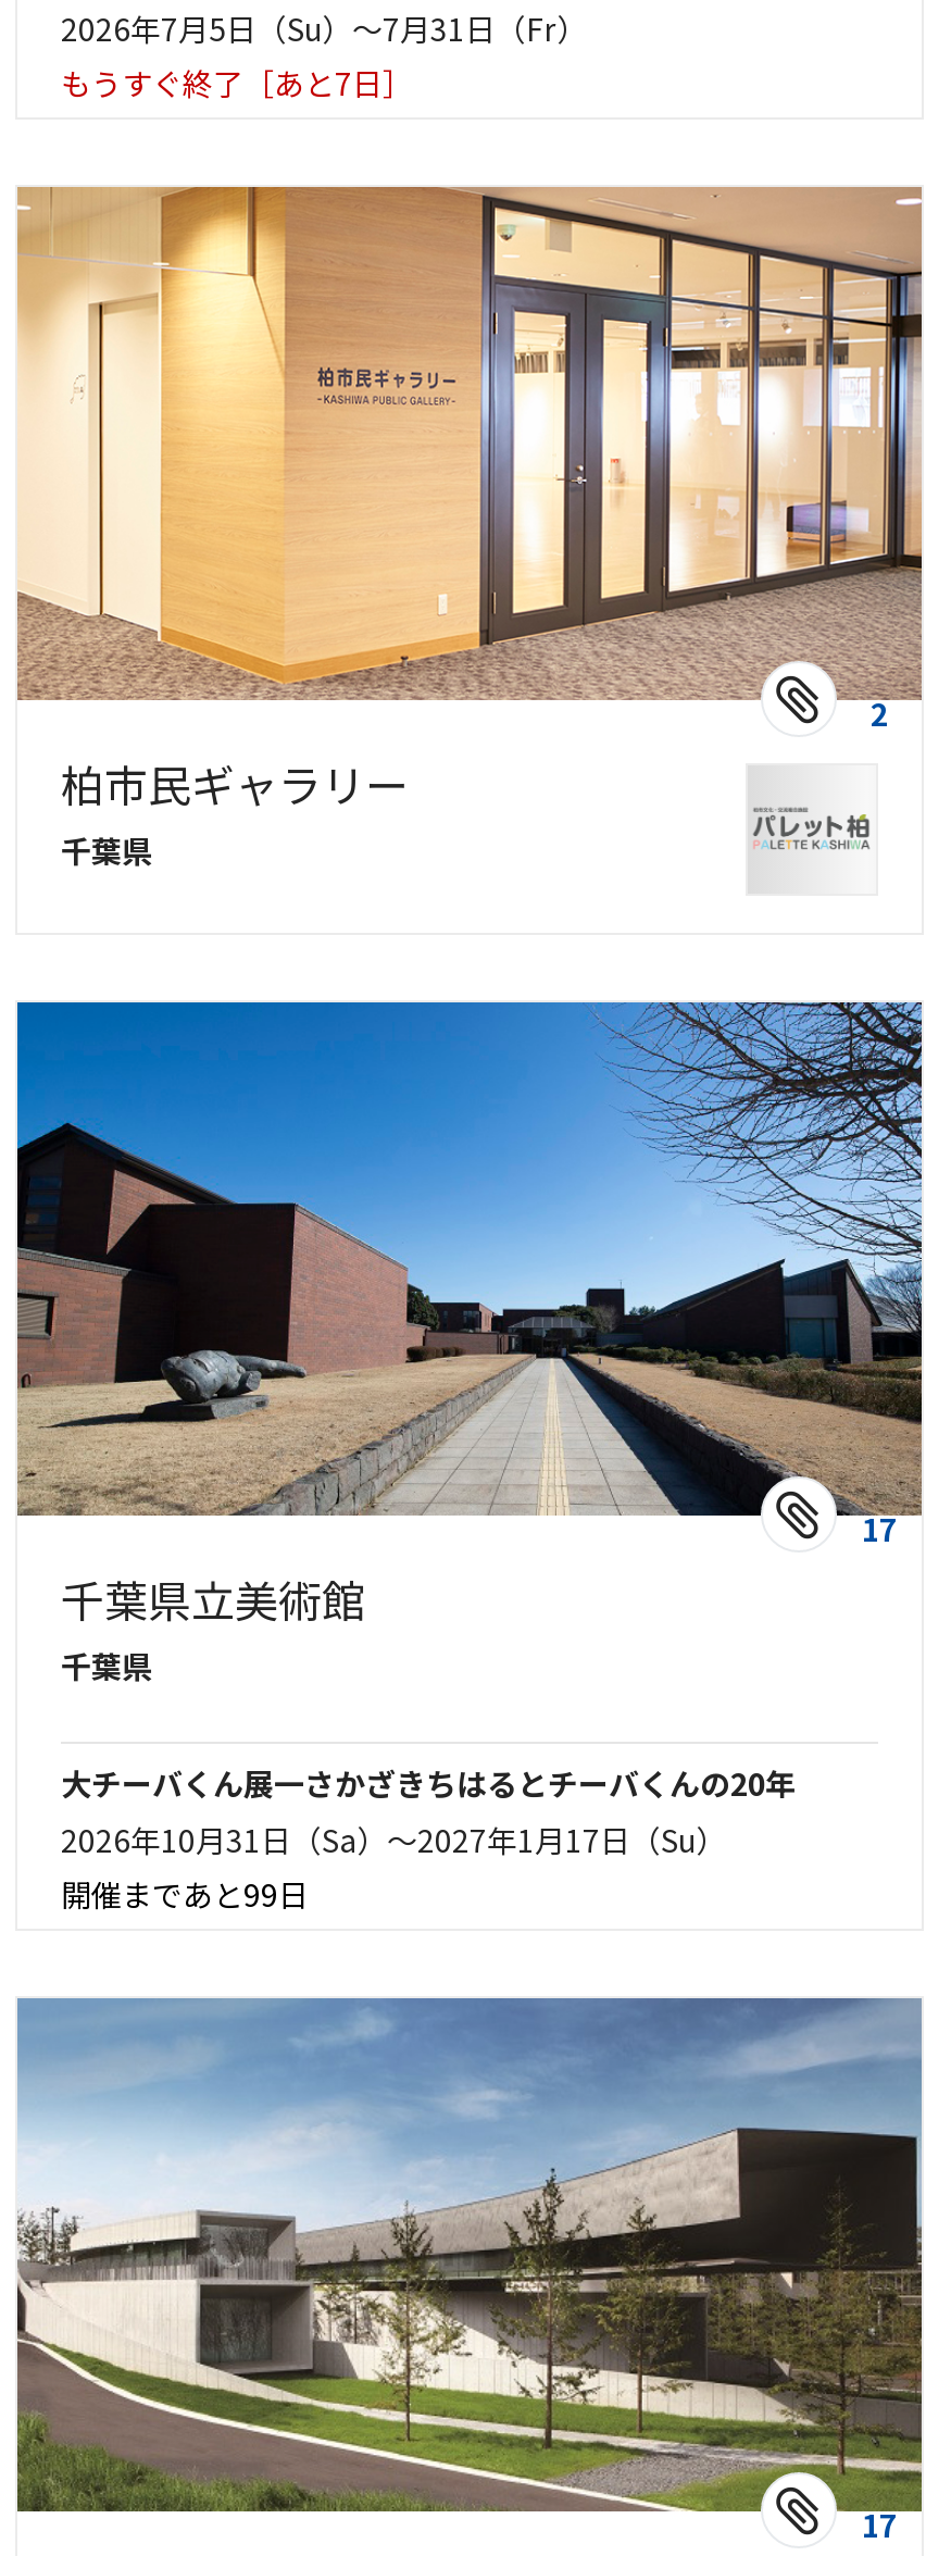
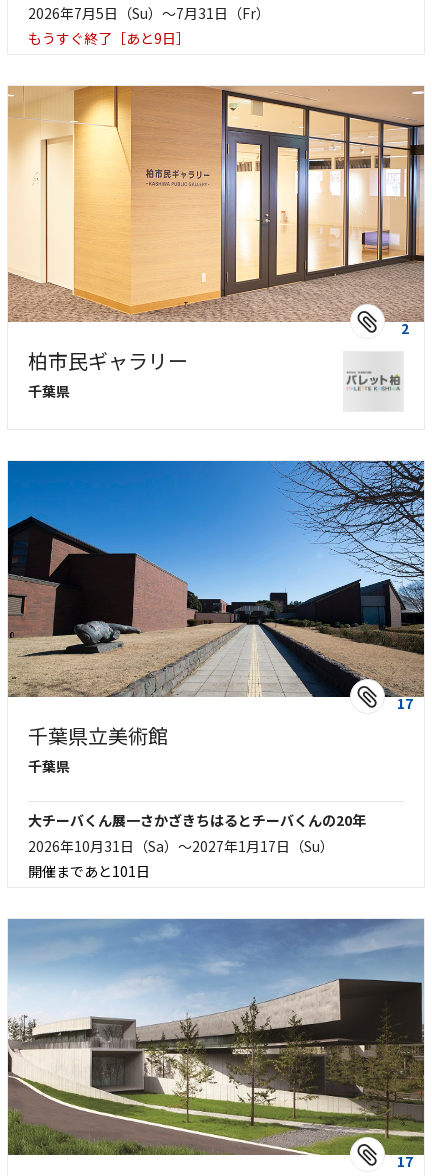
- もうすぐ終了［あと7日］
+ もうすぐ終了［あと9日］

- 開催まであと99日
+ 開催まであと101日
